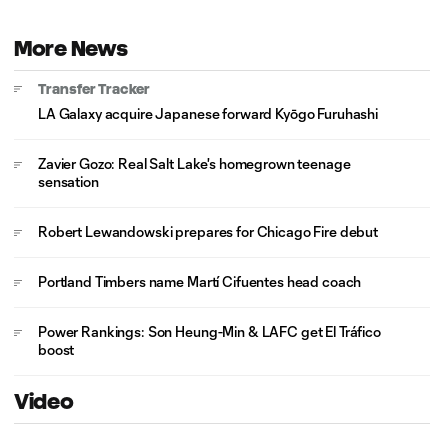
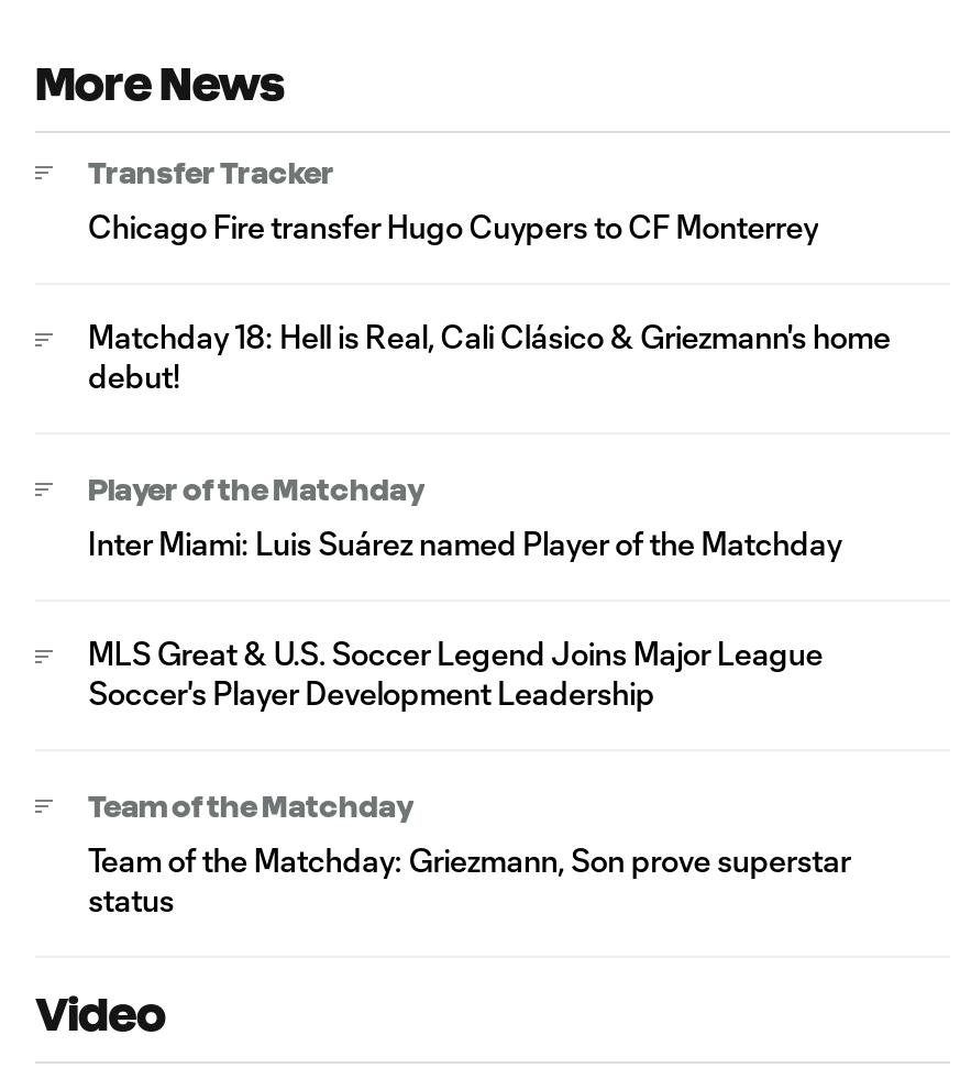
- LA Galaxy acquire Japanese forward Kyōgo Furuhashi
- Zavier Gozo: Real Salt Lake's homegrown teenage
- sensation
- Robert Lewandowski prepares for Chicago Fire debut
- Portland Timbers name Martí Cifuentes head coach
- Power Rankings: Son Heung-Min & LAFC get El Tráfico
- boost
+ Chicago Fire transfer Hugo Cuypers to CF Monterrey
+ Matchday 18: Hell is Real, Cali Clásico & Griezmann's home
+ debut!
+ Player of the Matchday
+ Inter Miami: Luis Suárez named Player of the Matchday
+ MLS Great & U.S. Soccer Legend Joins Major League
+ Soccer's Player Development Leadership
+ Team of the Matchday
+ Team of the Matchday: Griezmann, Son prove superstar
+ status
